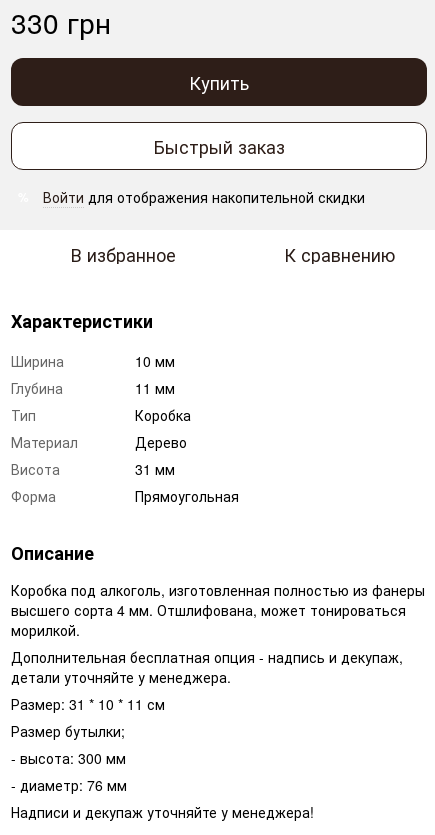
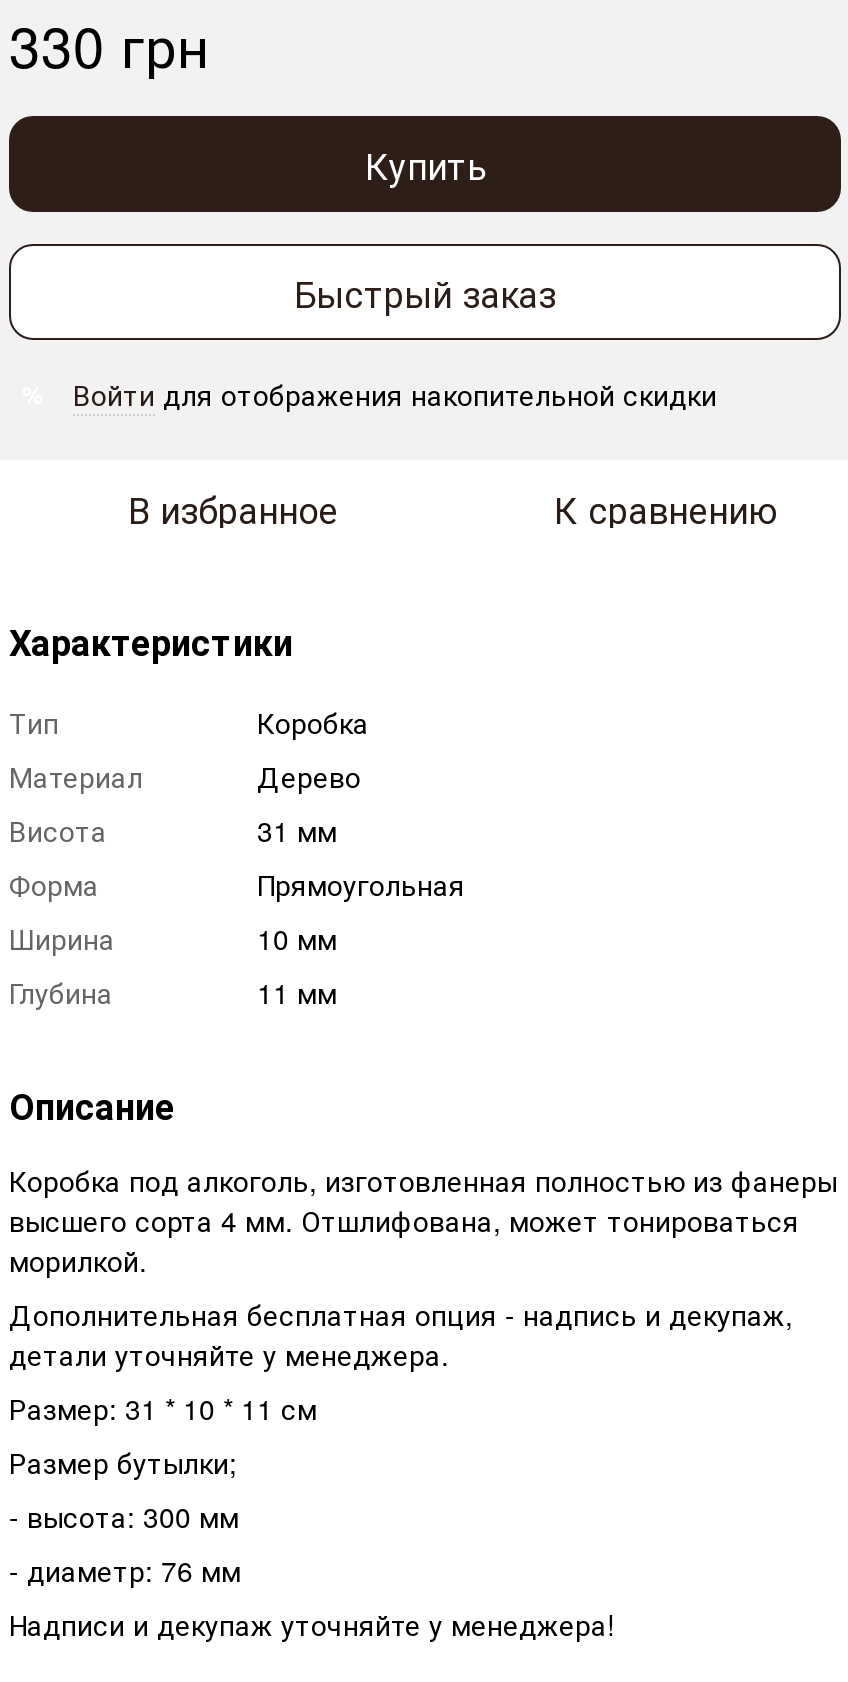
moved down: Ширина | 10 мм | Глубина | 11 мм

moved up: Тип | Коробка | Материал | Дерево | Висота | 31 мм | Форма | Прямоугольная
